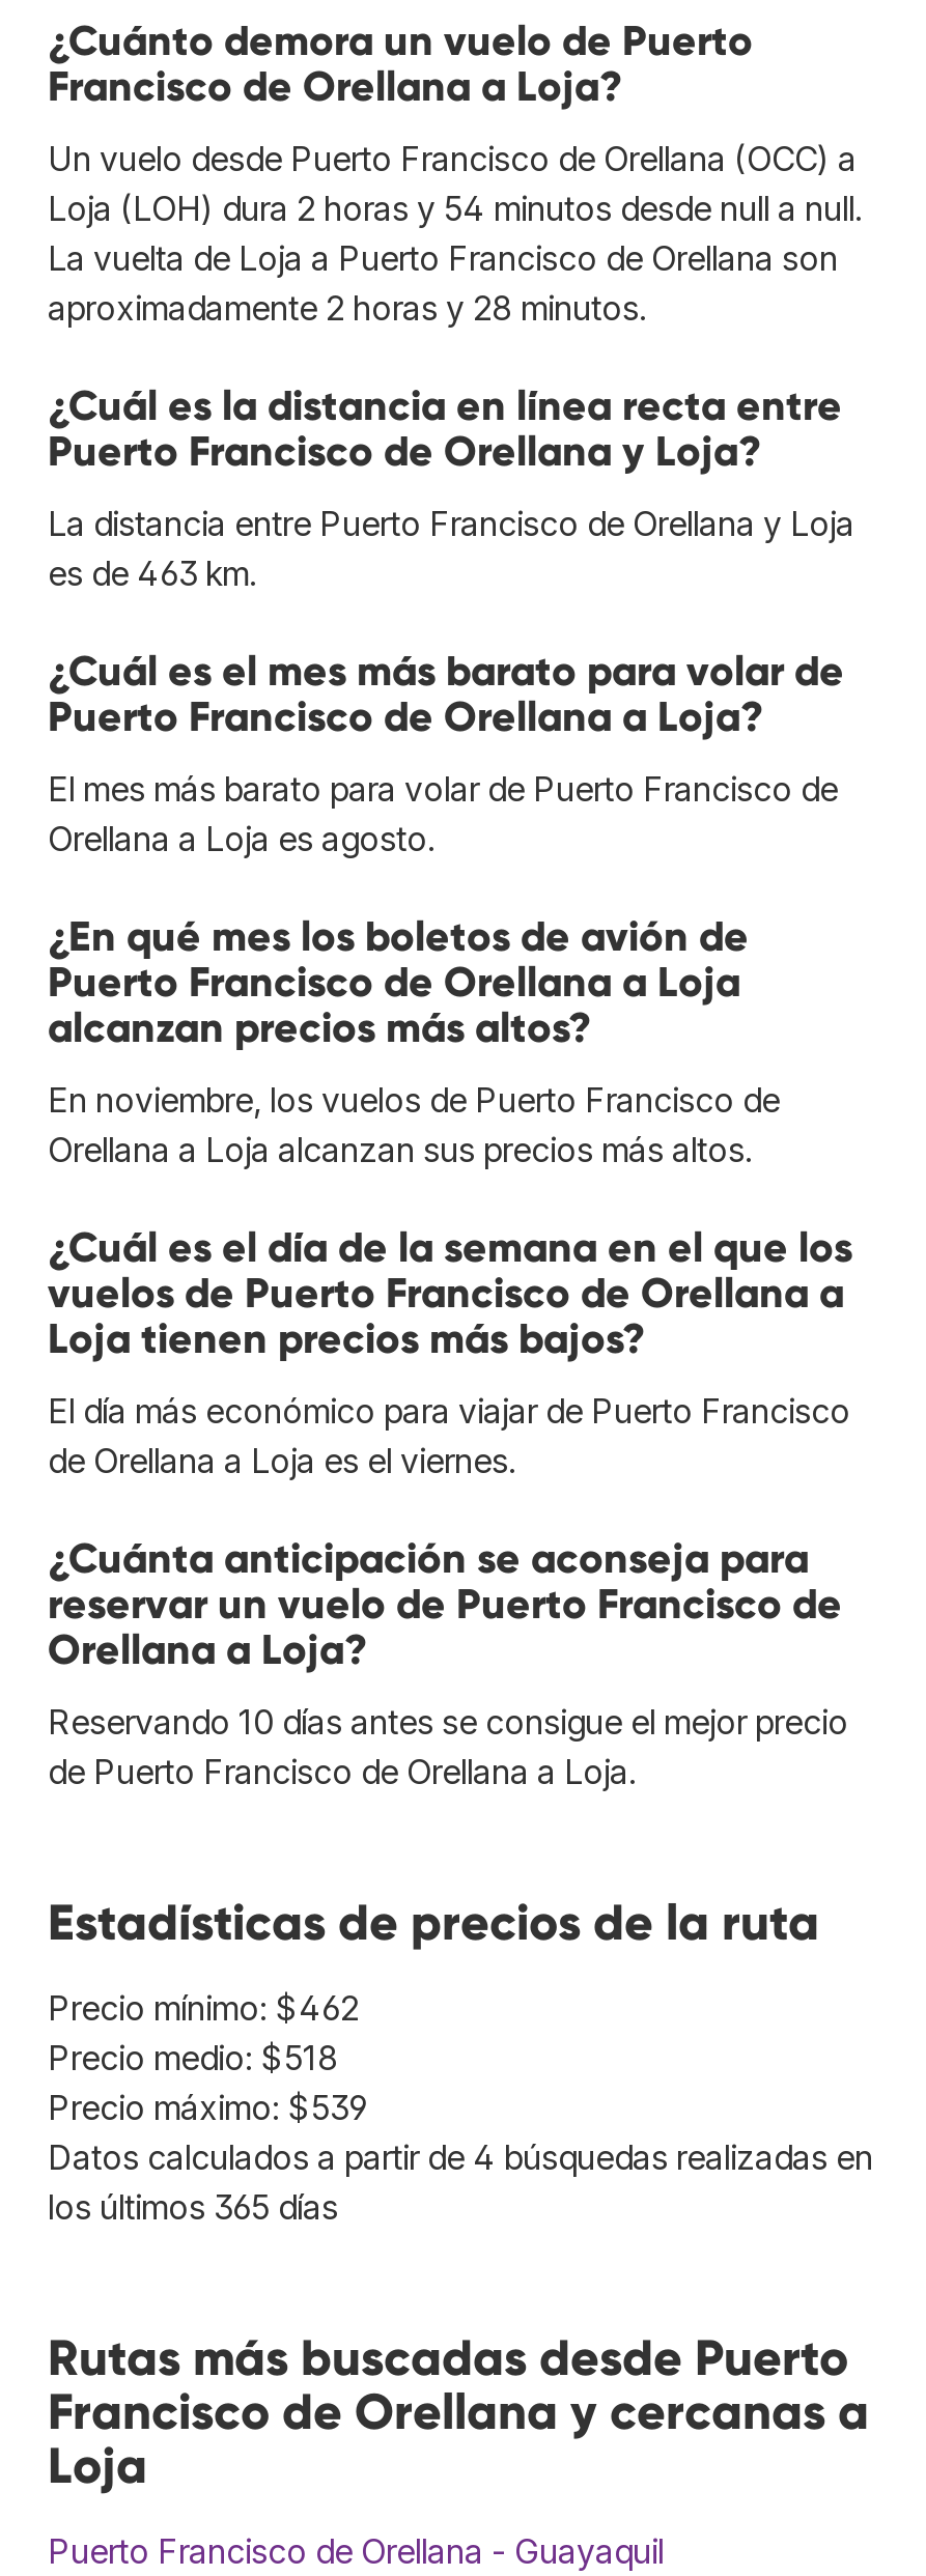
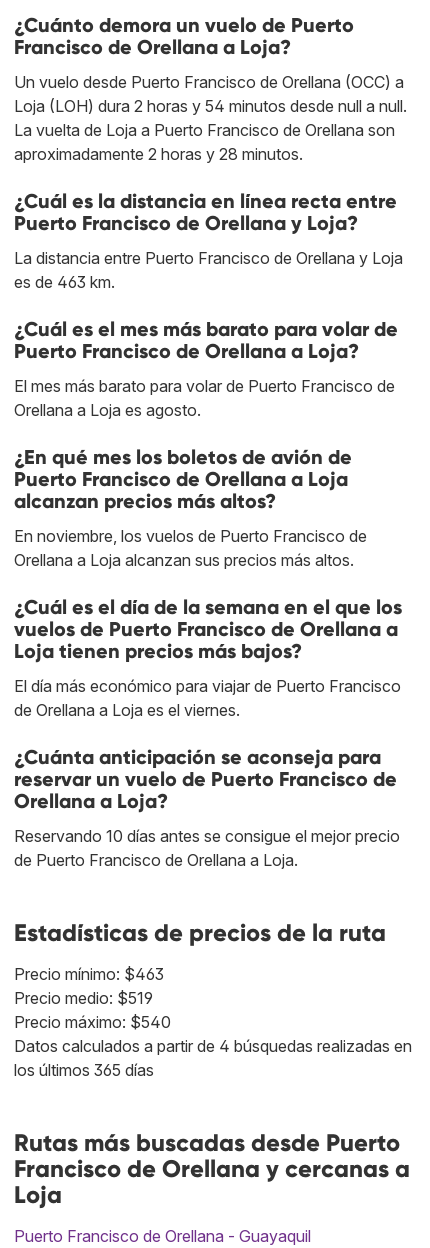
- Precio mínimo: $462
+ Precio mínimo: $463

- Precio medio: $518
+ Precio medio: $519

- Precio máximo: $539
+ Precio máximo: $540
